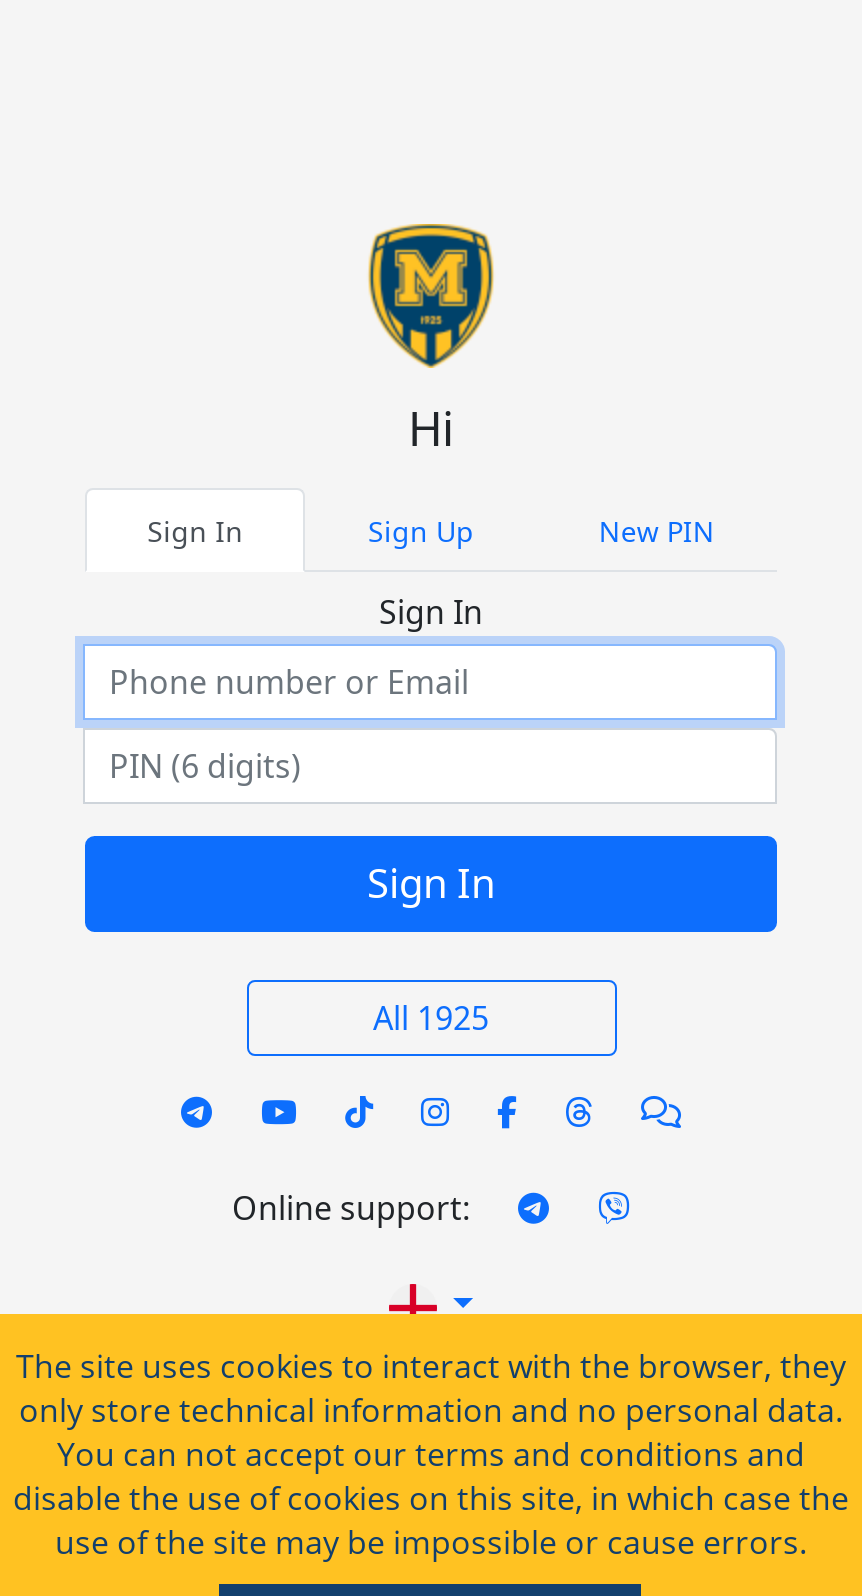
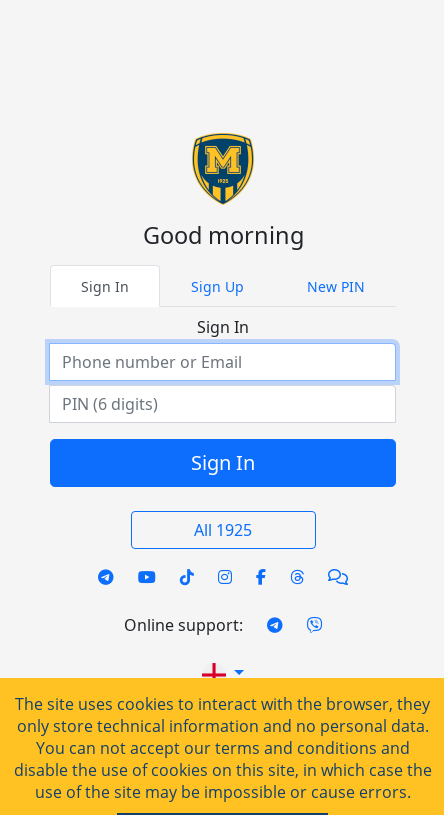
- Hi
+ Good morning
